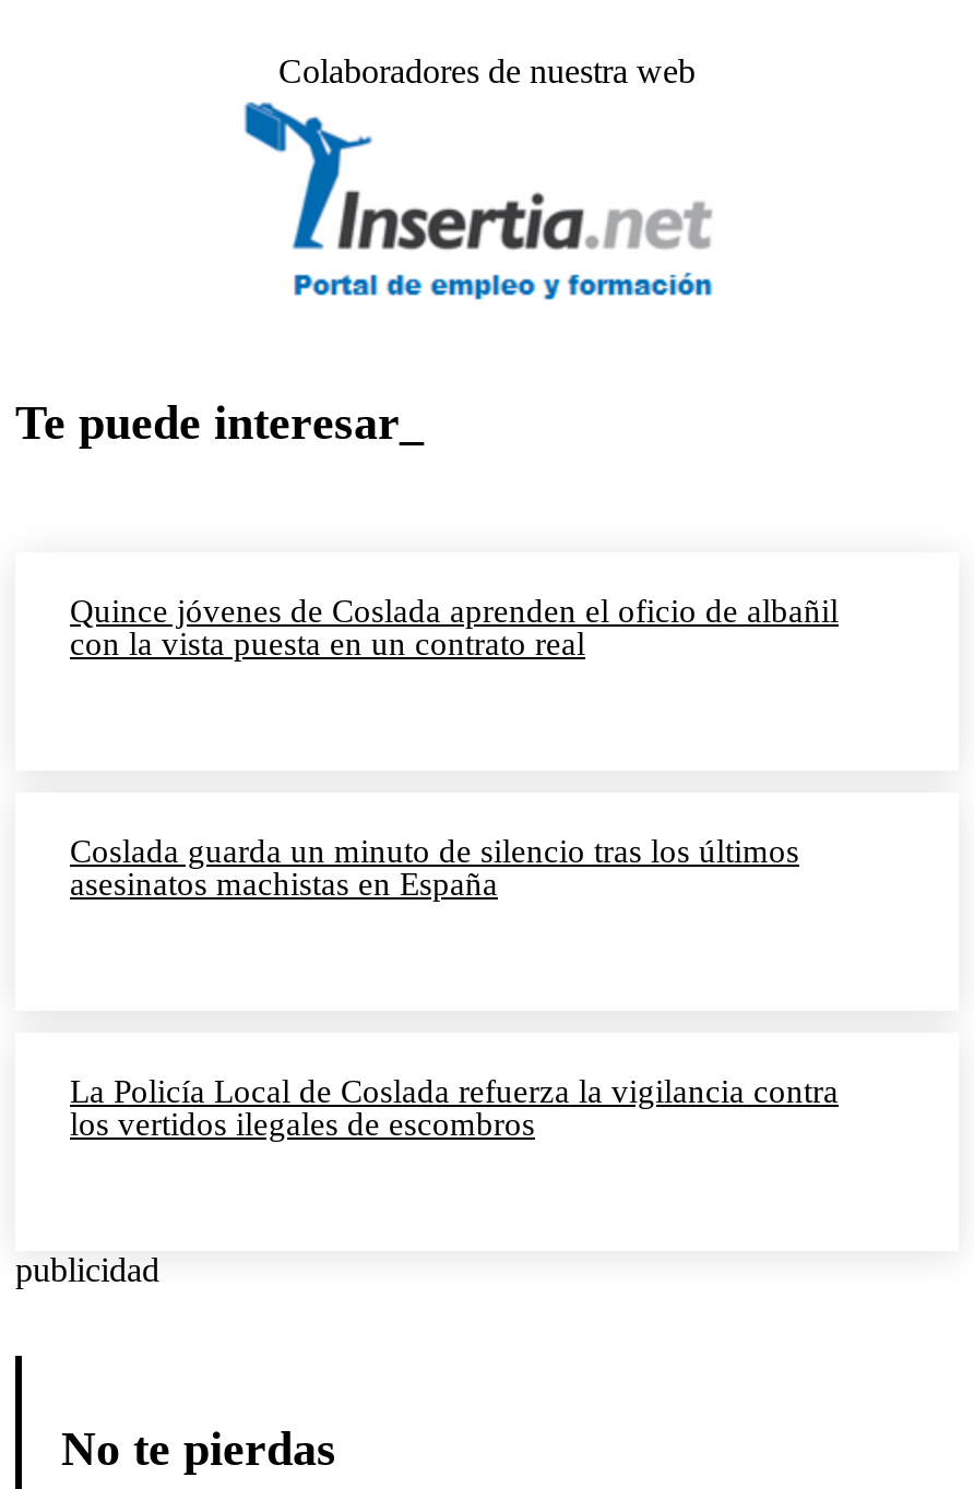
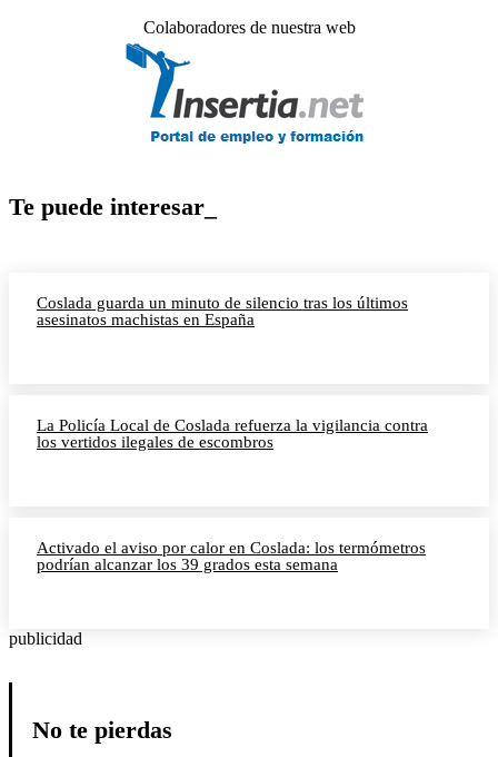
- Quince jóvenes de Coslada aprenden el oficio de albañil
- con la vista puesta en un contrato real

moved up: Coslada guarda un minuto de silencio tras los últimos | asesinatos machistas en España | La Policía Local de Coslada refuerza la vigilancia contra | los vertidos ilegales de escombros

+ Activado el aviso por calor en Coslada: los termómetros
+ podrían alcanzar los 39 grados esta semana
